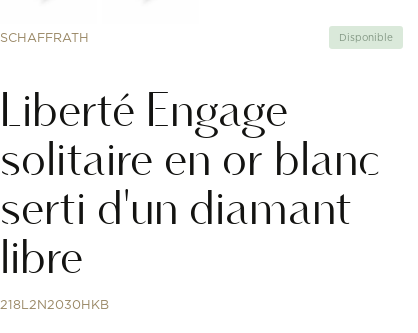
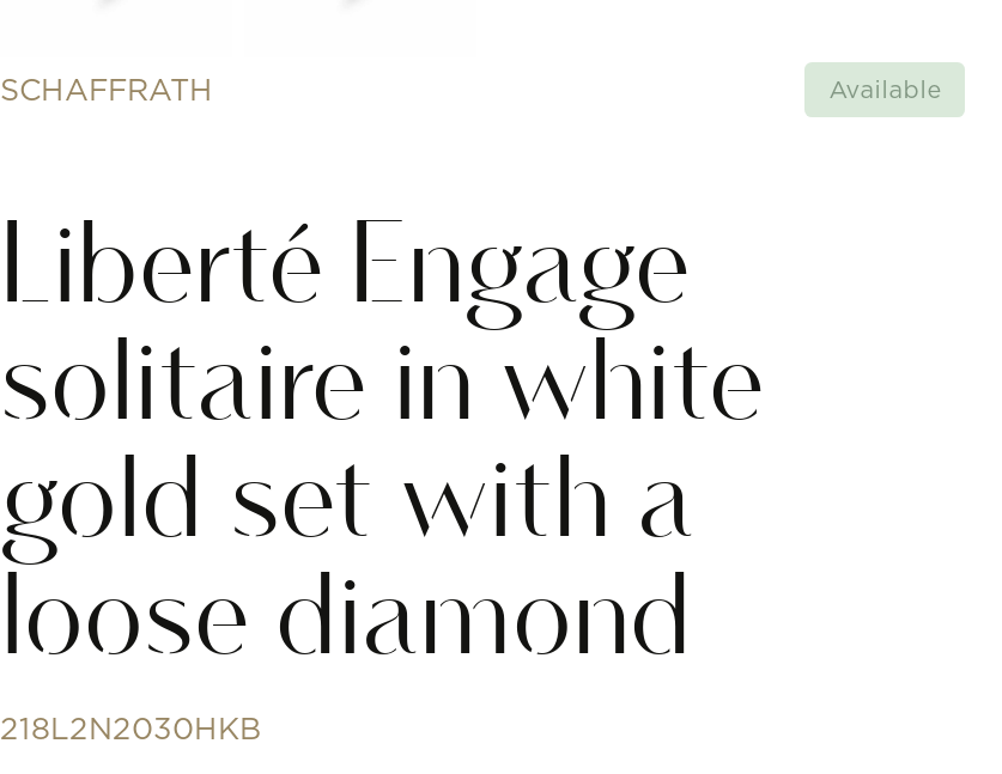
- Disponible
+ Available

- solitaire en or blanc
- serti d'un diamant
- libre
+ solitaire in white
+ gold set with a
+ loose diamond
